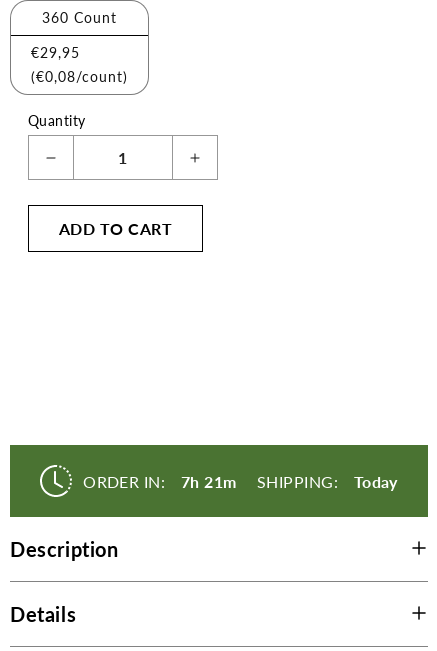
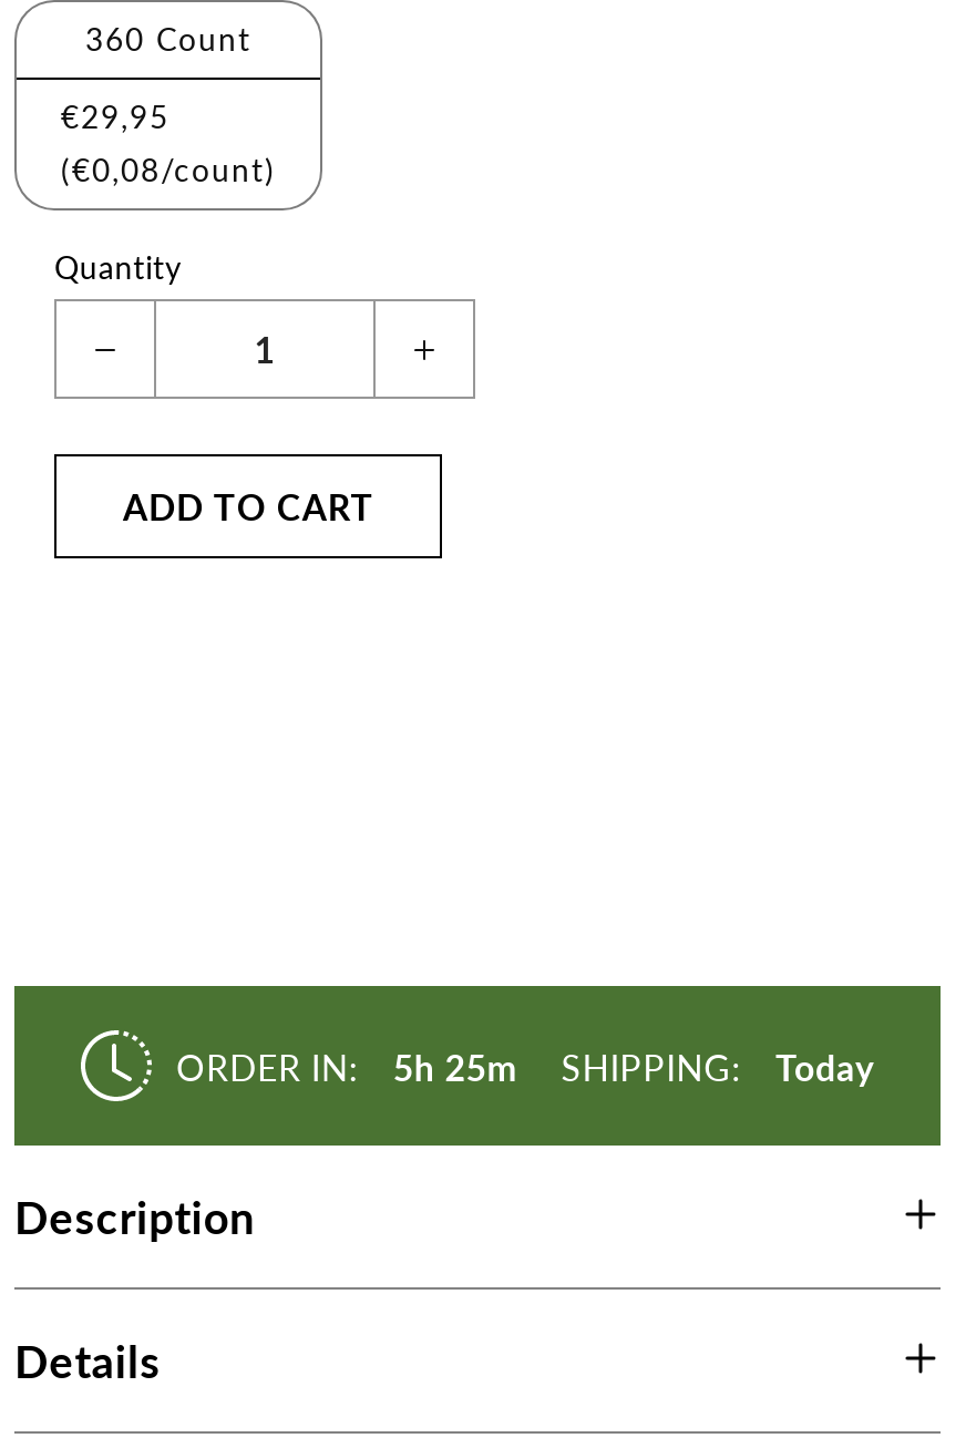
- ORDER IN: 7h 21m
+ ORDER IN: 5h 25m
